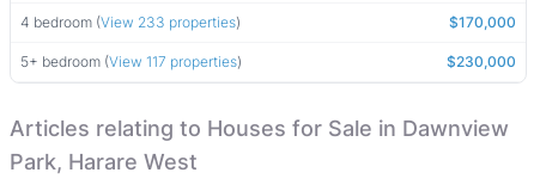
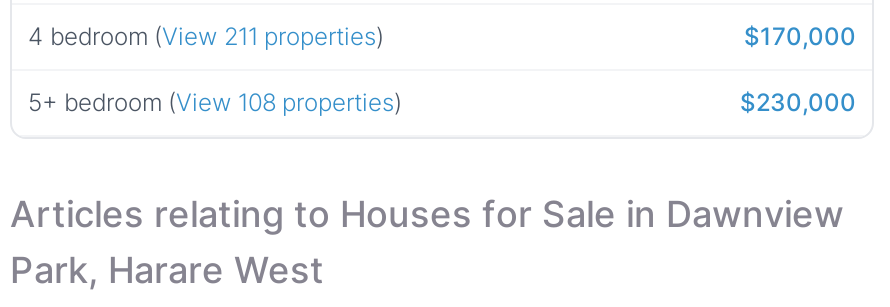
- 4 bedroom (View 233 properties)
+ 4 bedroom (View 211 properties)

- 5+ bedroom (View 117 properties)
+ 5+ bedroom (View 108 properties)
